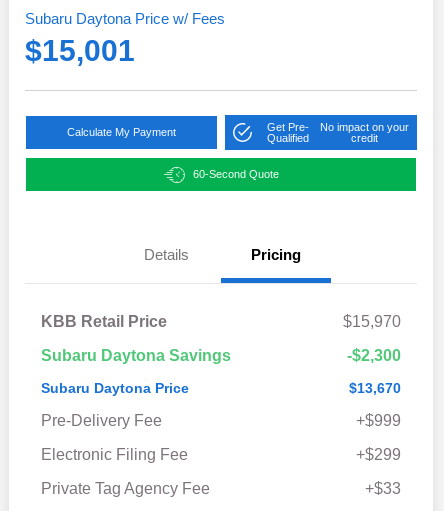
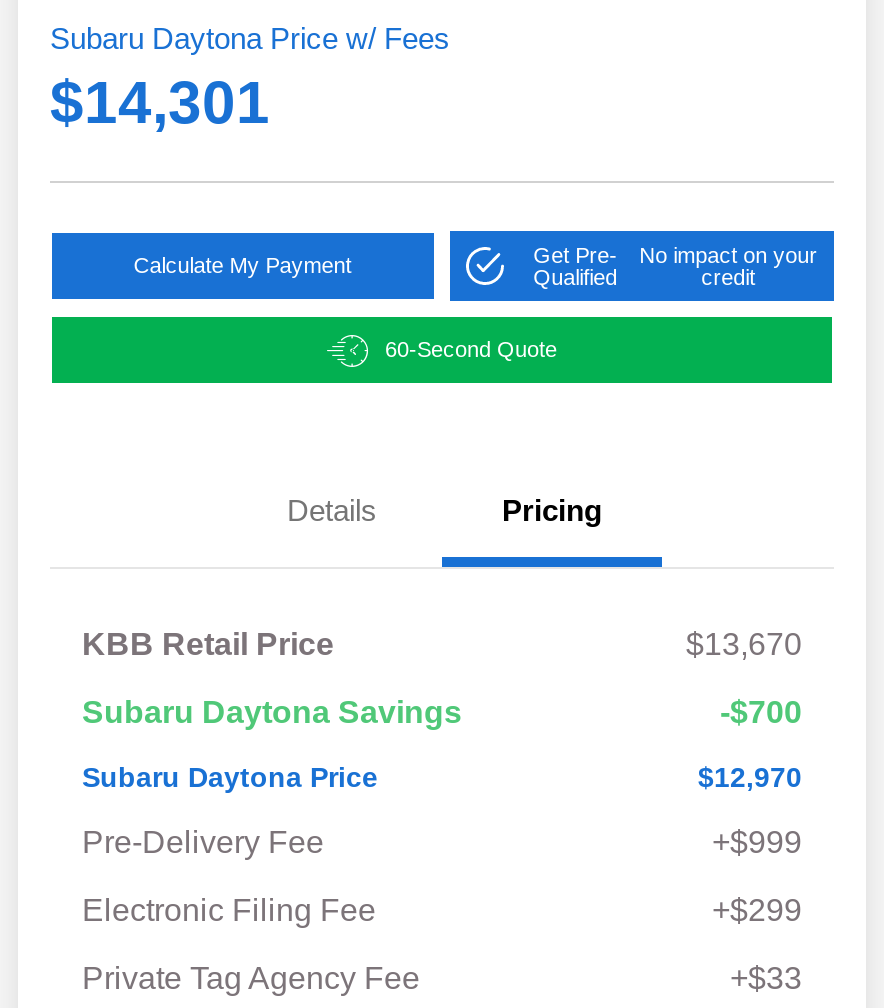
- $15,001
+ $14,301

- $15,970
+ $13,670

- -$2,300
+ -$700

- $13,670
+ $12,970
